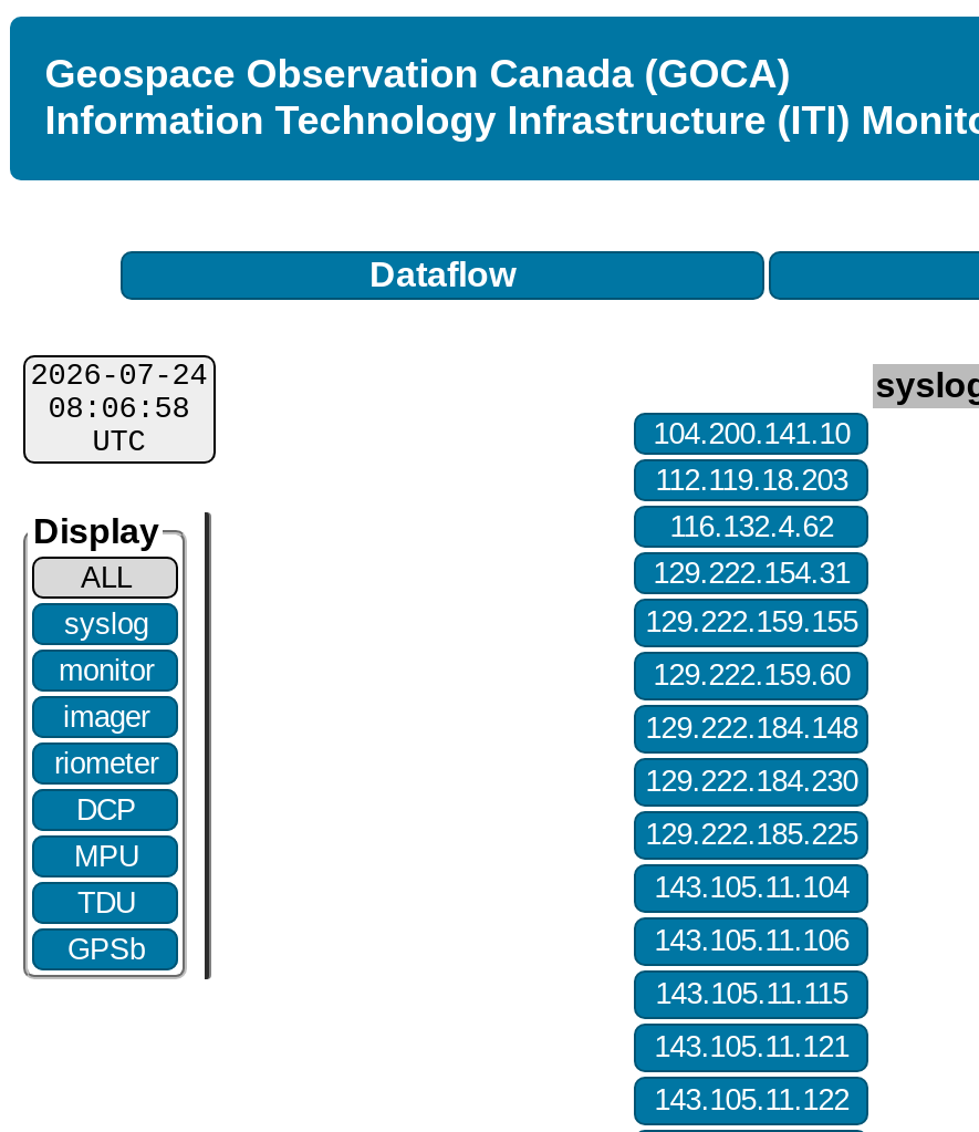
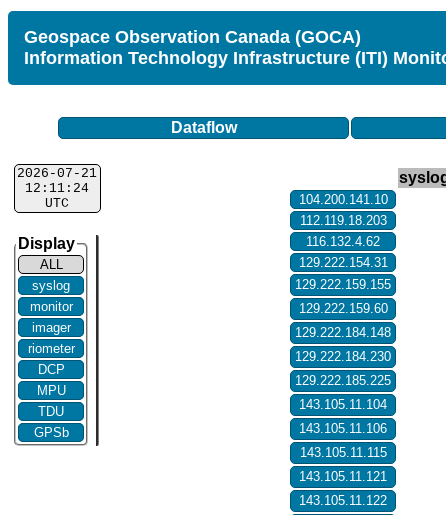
- 2026-07-24
+ 2026-07-21

- 08:06:58
+ 12:11:24
